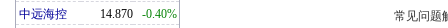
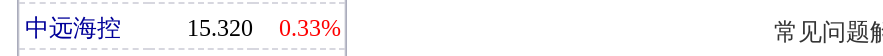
- 14.870
+ 15.320

- -0.40%
+ 0.33%
